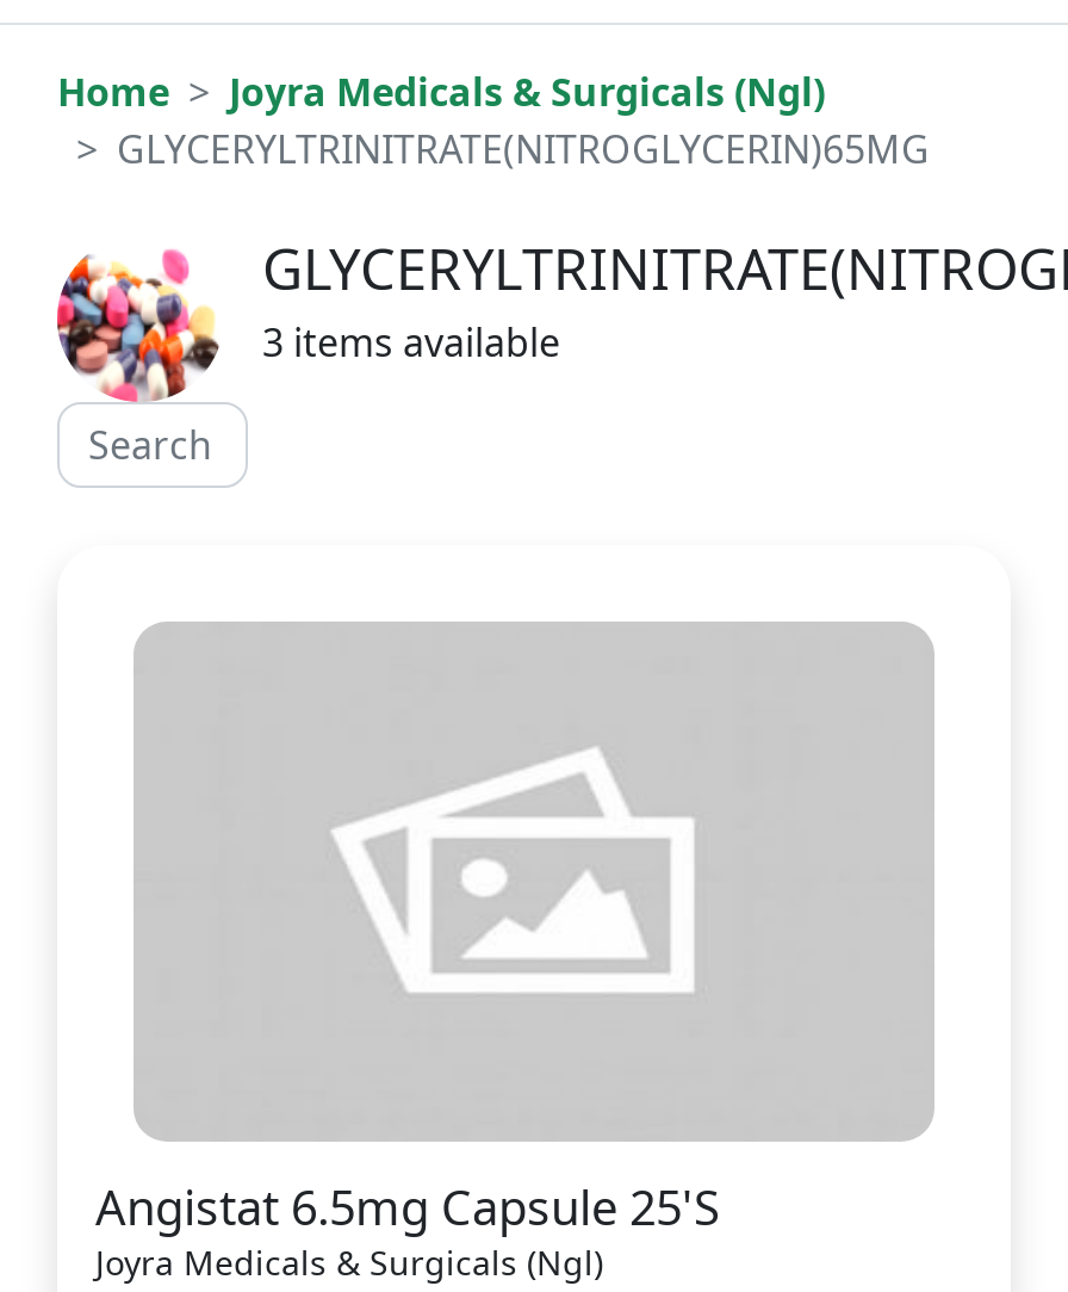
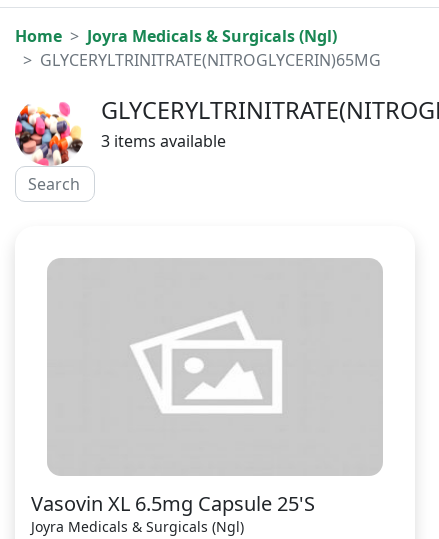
- Angistat 6.5mg Capsule 25'S
+ Vasovin XL 6.5mg Capsule 25'S
